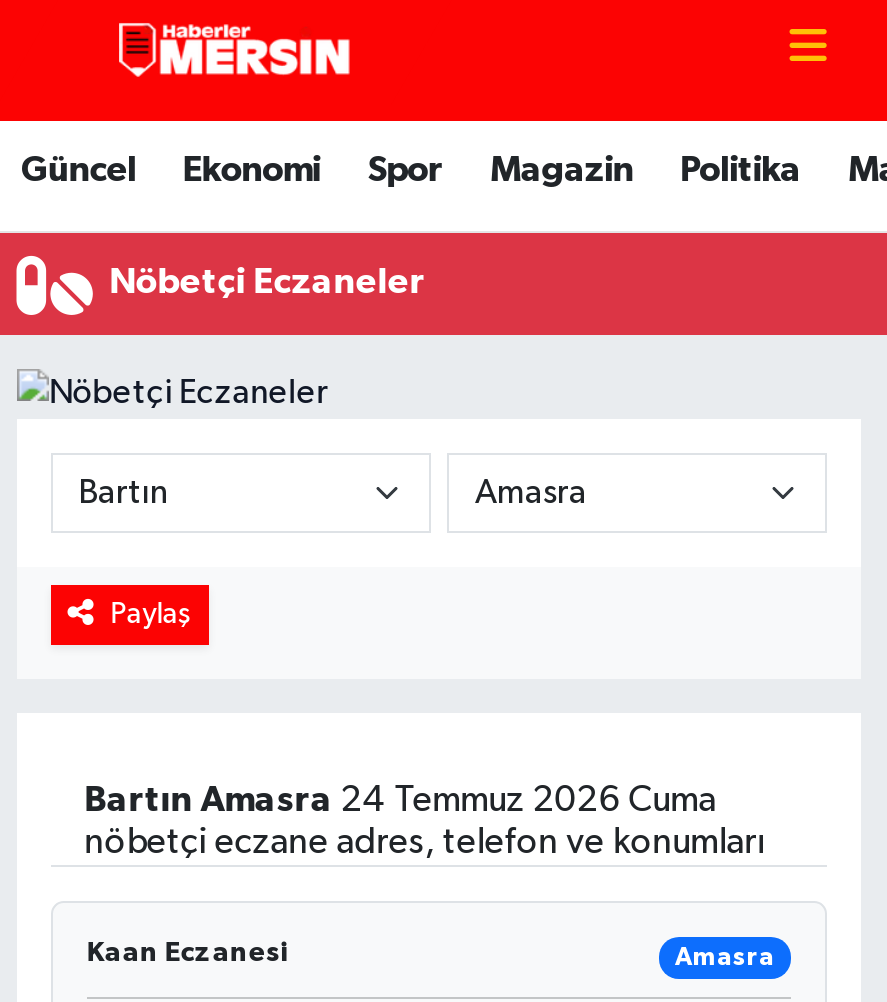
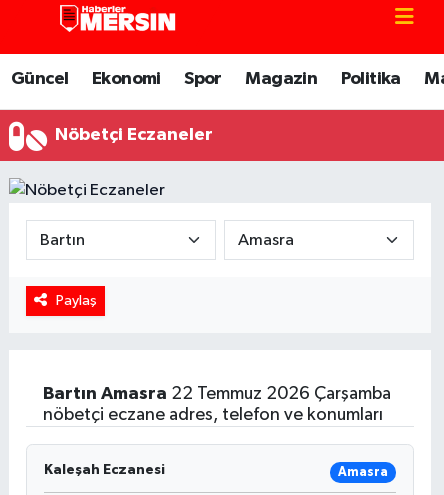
- Bartın Amasra 24 Temmuz 2026 Cuma
+ Bartın Amasra 22 Temmuz 2026 Çarşamba

- Kaan Eczanesi
+ Kaleşah Eczanesi
